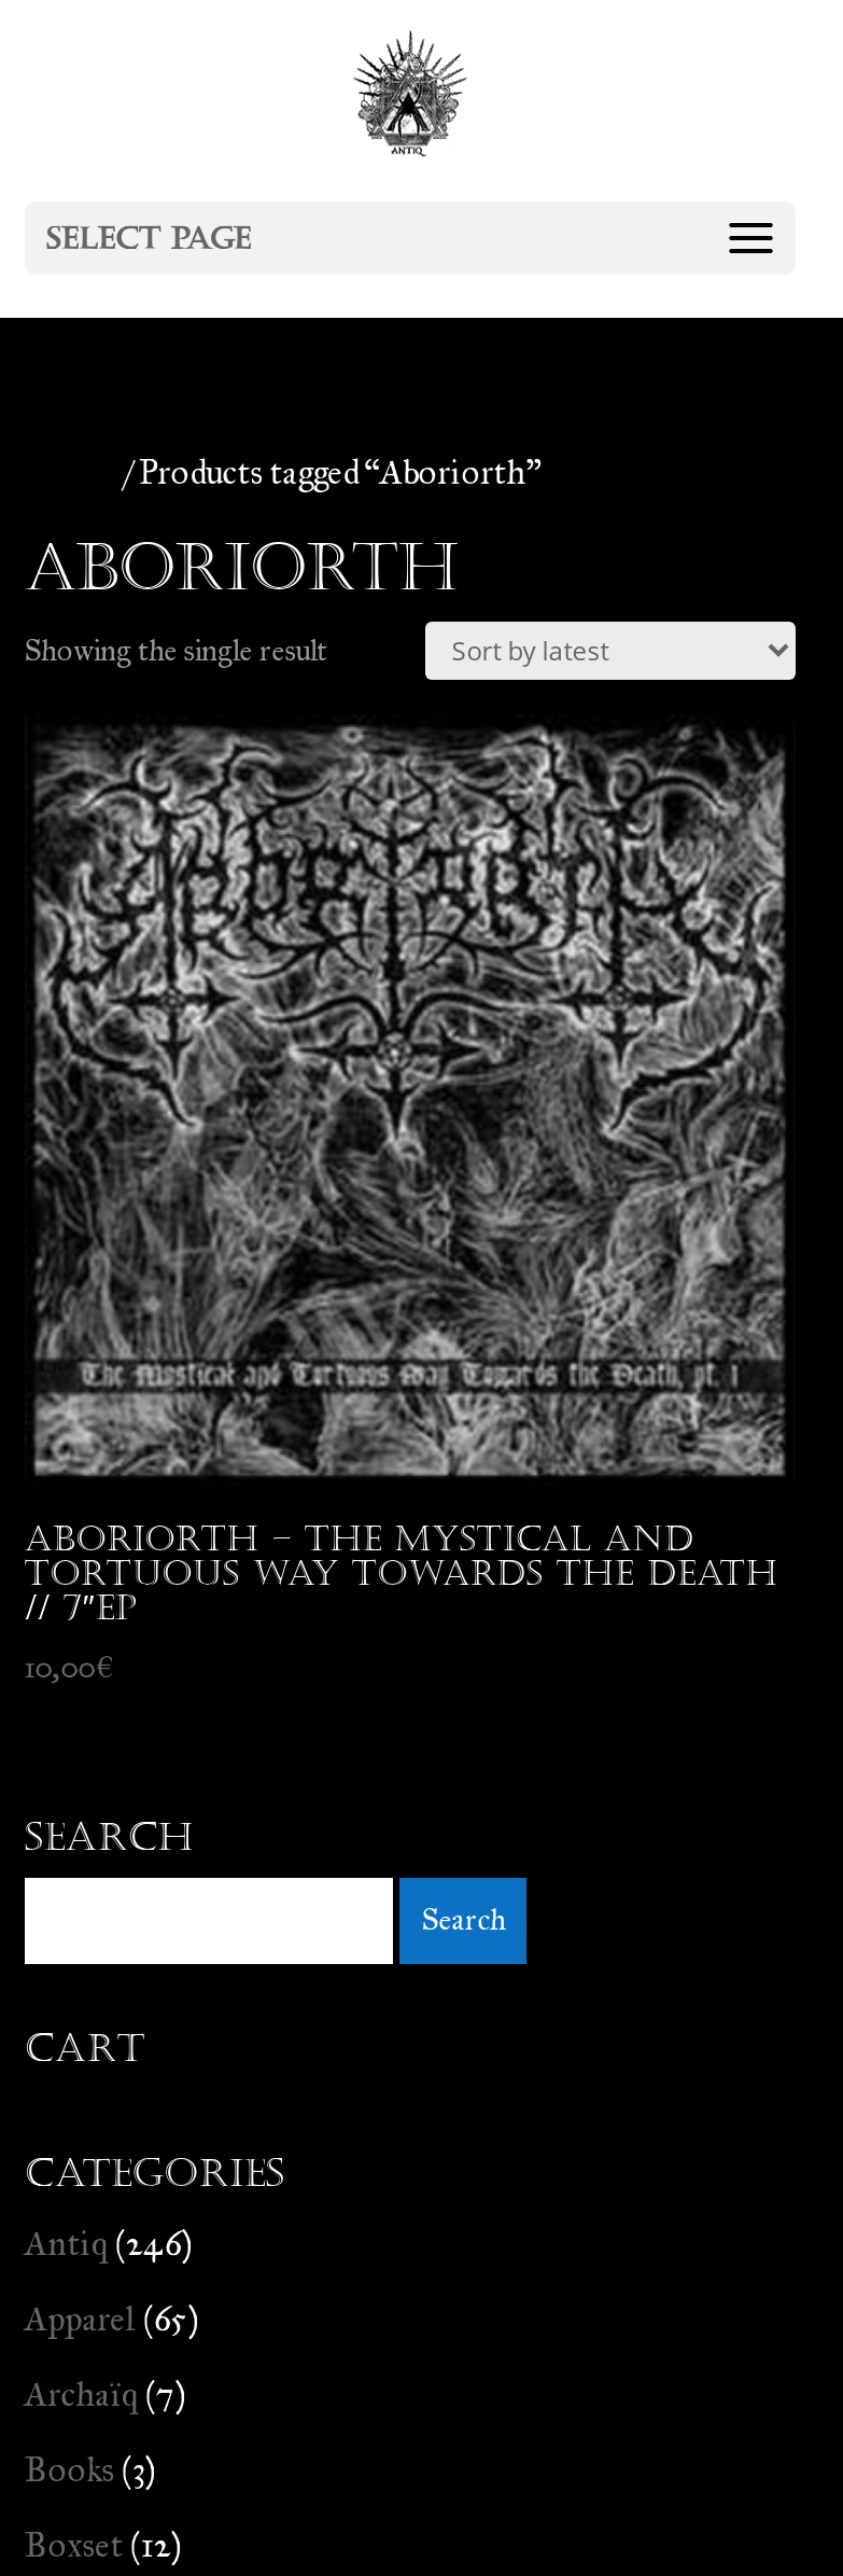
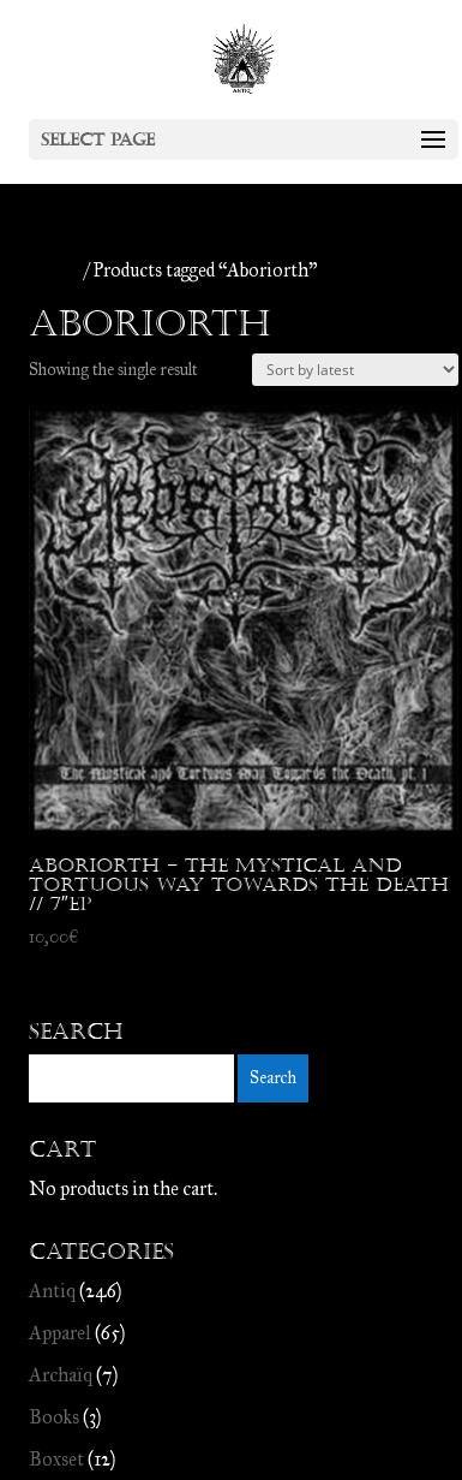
+ No products in the cart.
